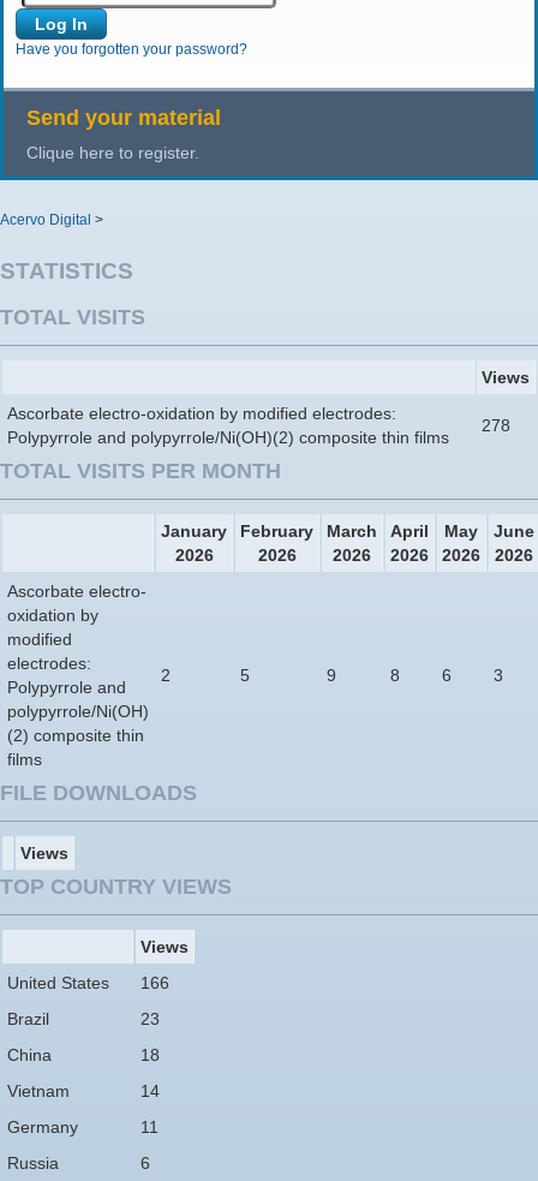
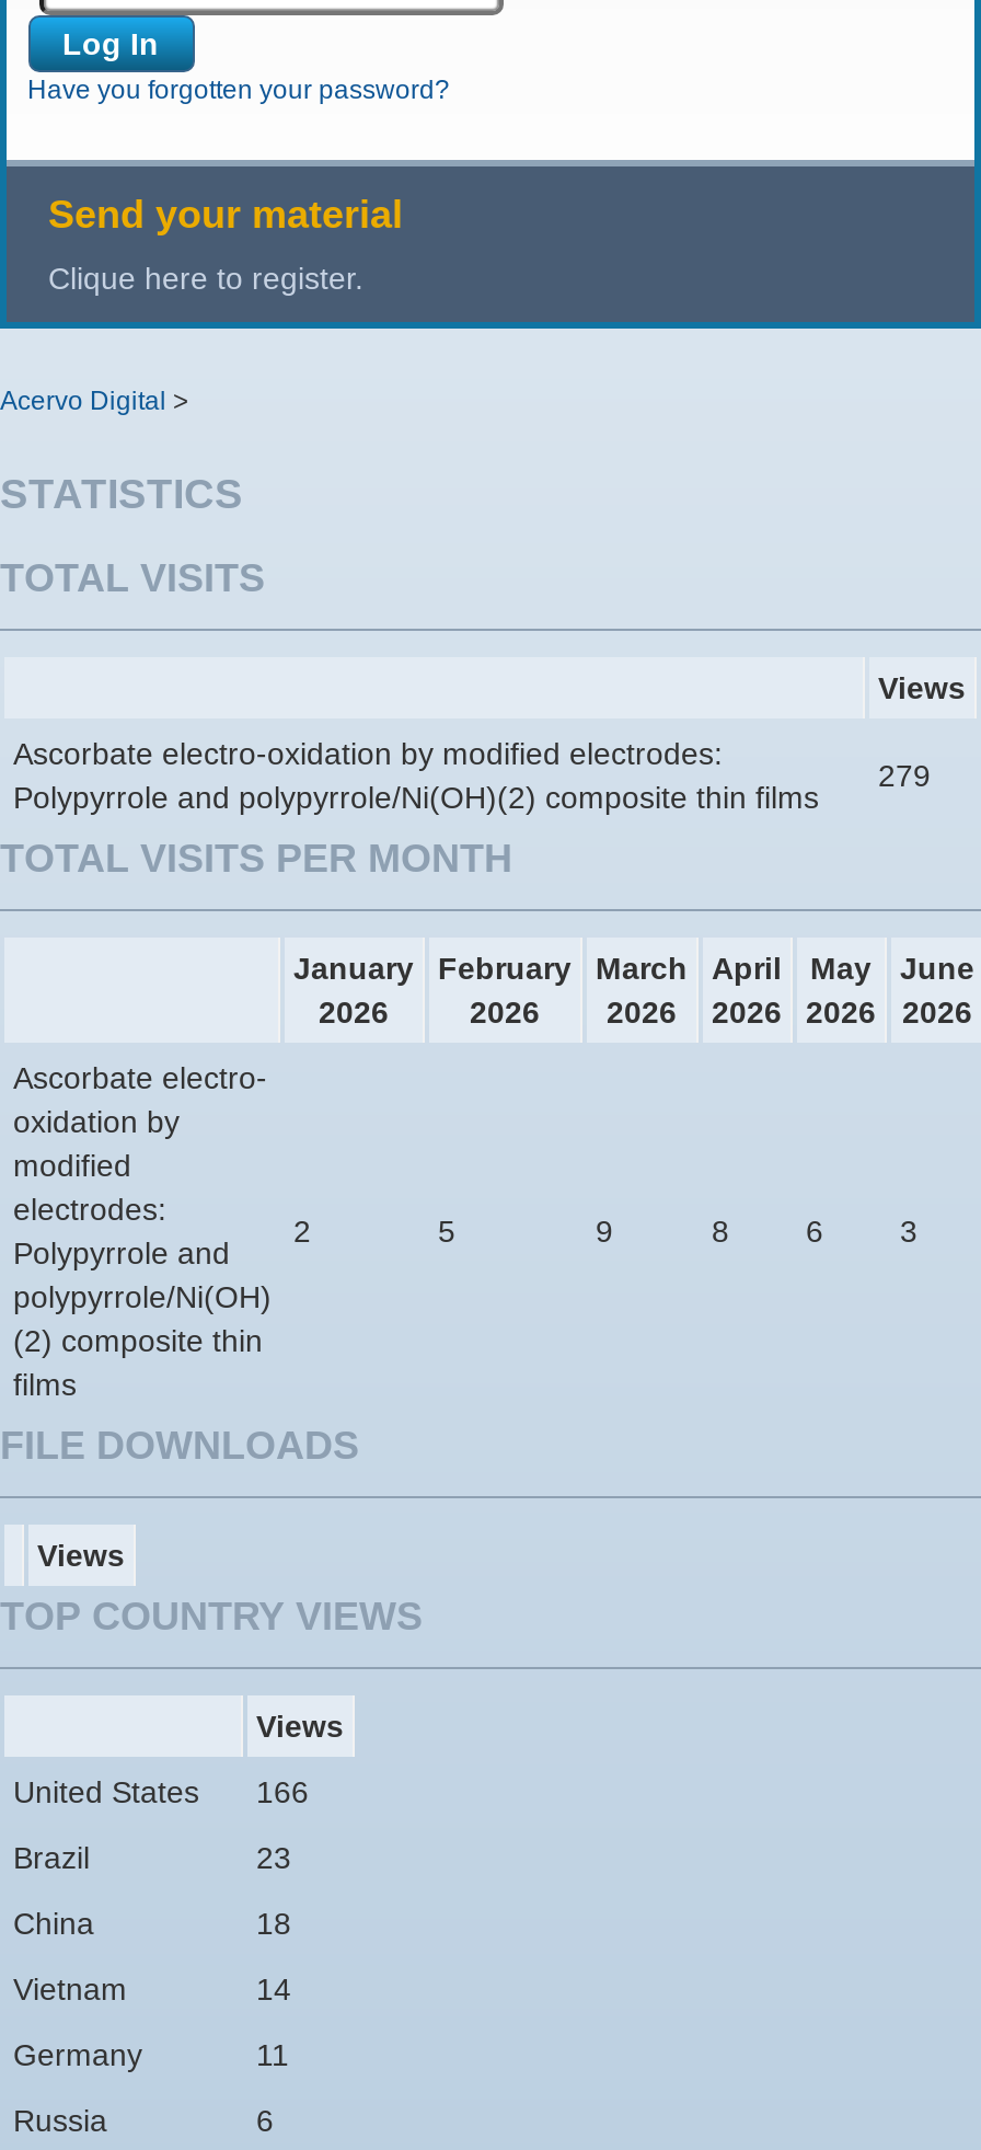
- 278
+ 279
